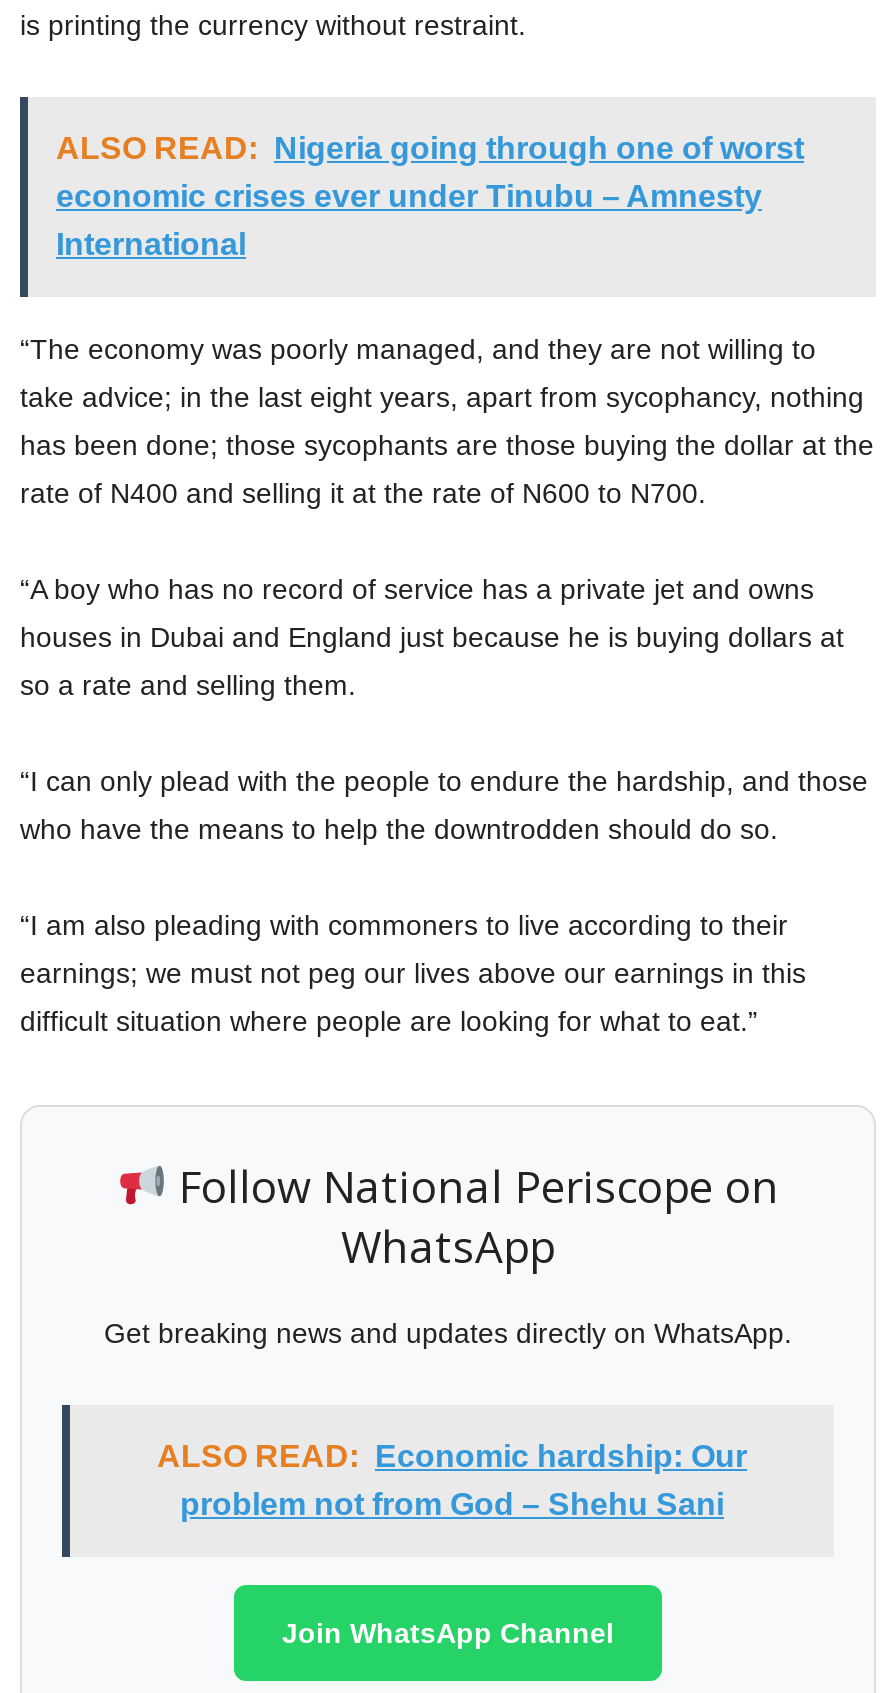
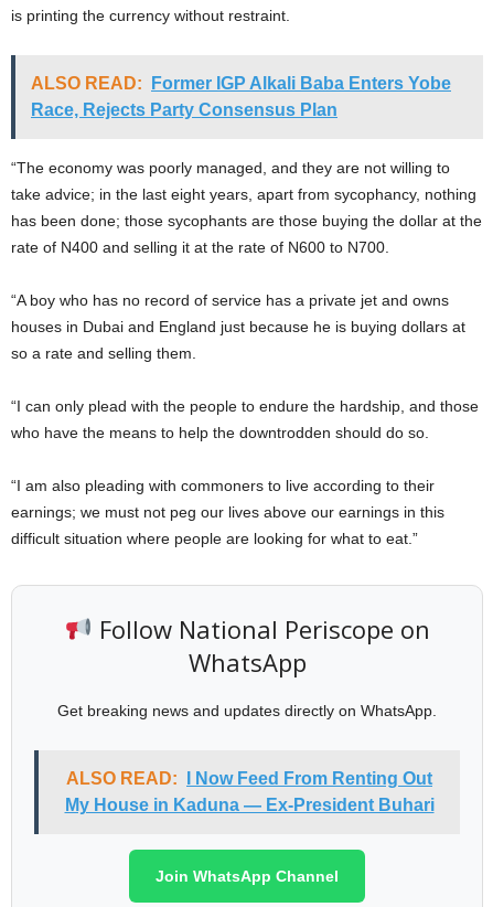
- ALSO READ: Nigeria going through one of worst
- economic crises ever under Tinubu – Amnesty
- International
+ ALSO READ: Former IGP Alkali Baba Enters Yobe
+ Race, Rejects Party Consensus Plan

- ALSO READ: Economic hardship: Our
- problem not from God – Shehu Sani
+ ALSO READ: I Now Feed From Renting Out
+ My House in Kaduna — Ex-President Buhari
